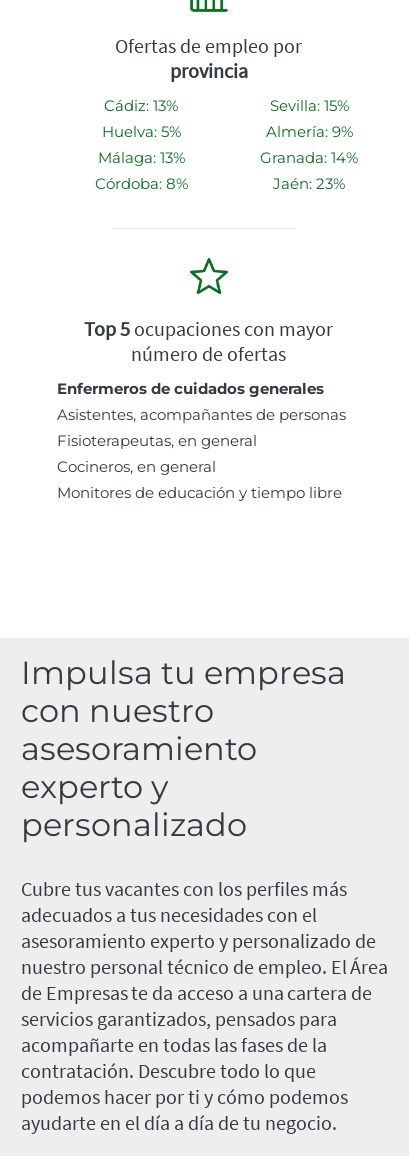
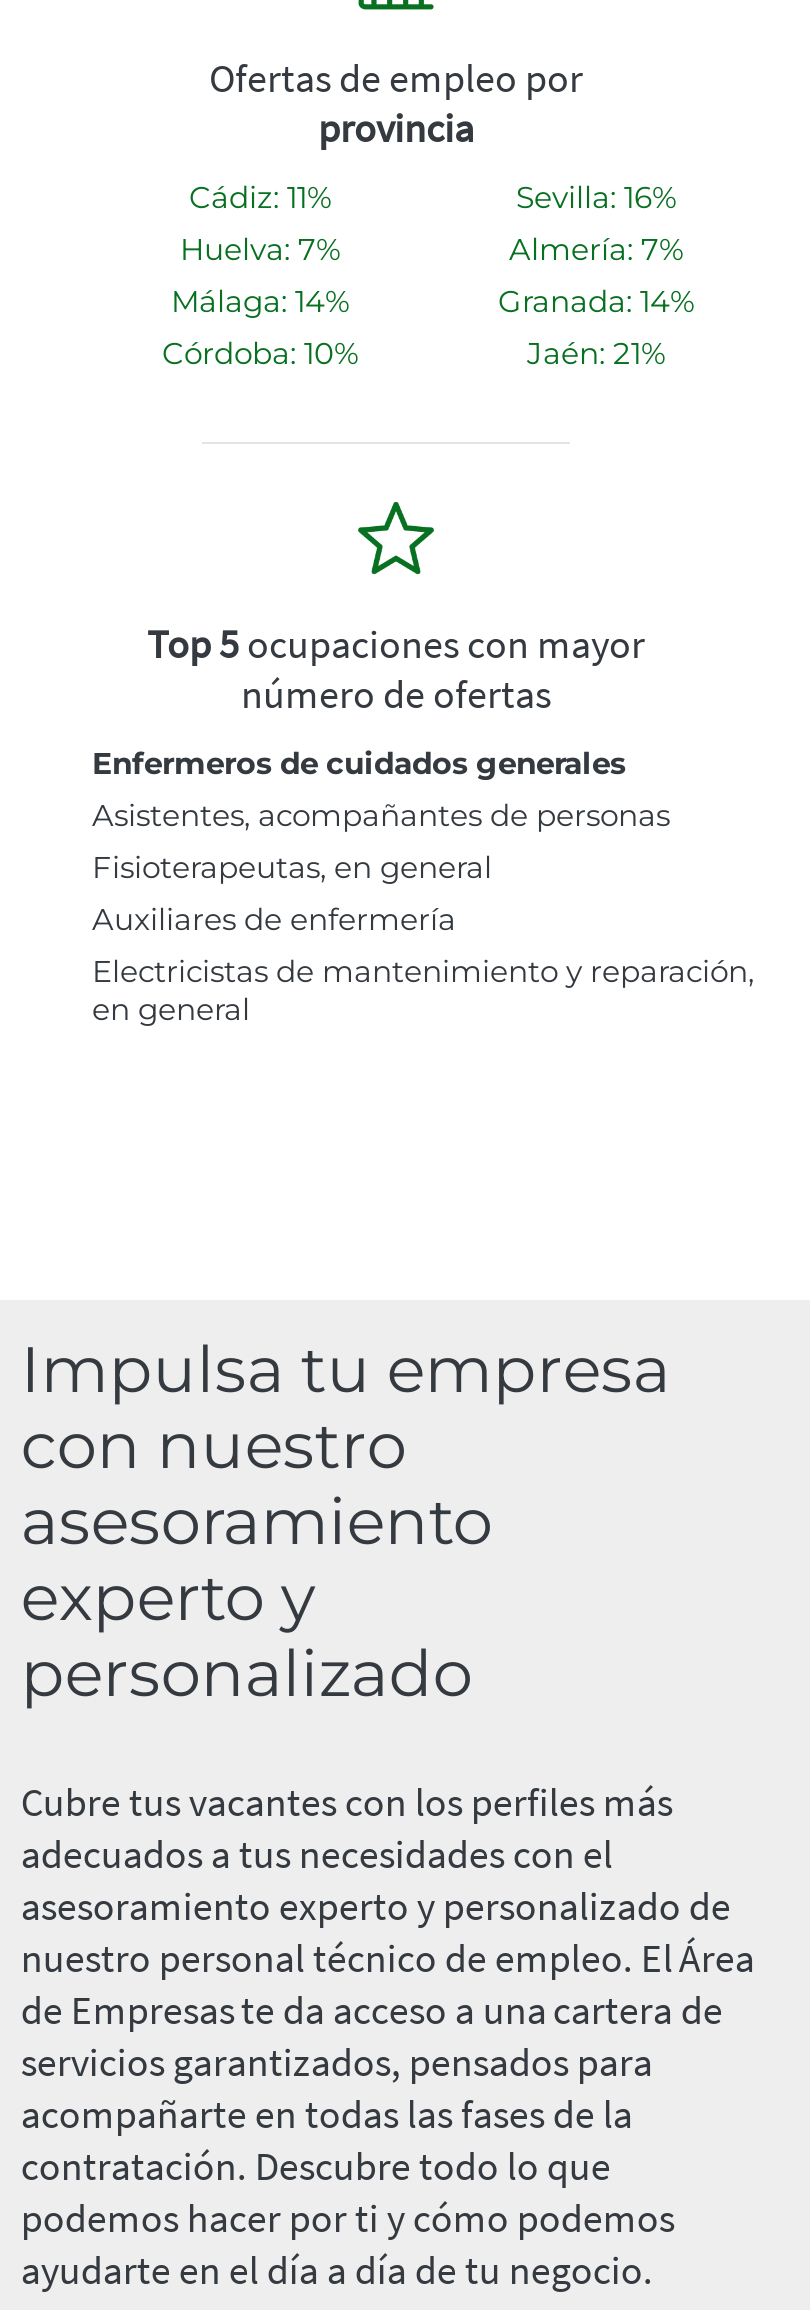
- Cádiz: 13%
+ Cádiz: 11%

- Sevilla: 15%
+ Sevilla: 16%

- Huelva: 5%
+ Huelva: 7%

- Almería: 9%
+ Almería: 7%

- Málaga: 13%
+ Málaga: 14%

- Córdoba: 8%
+ Córdoba: 10%

- Jaén: 23%
+ Jaén: 21%

- Cocineros, en general
- Monitores de educación y tiempo libre
+ Auxiliares de enfermería
+ Electricistas de mantenimiento y reparación,
+ en general
